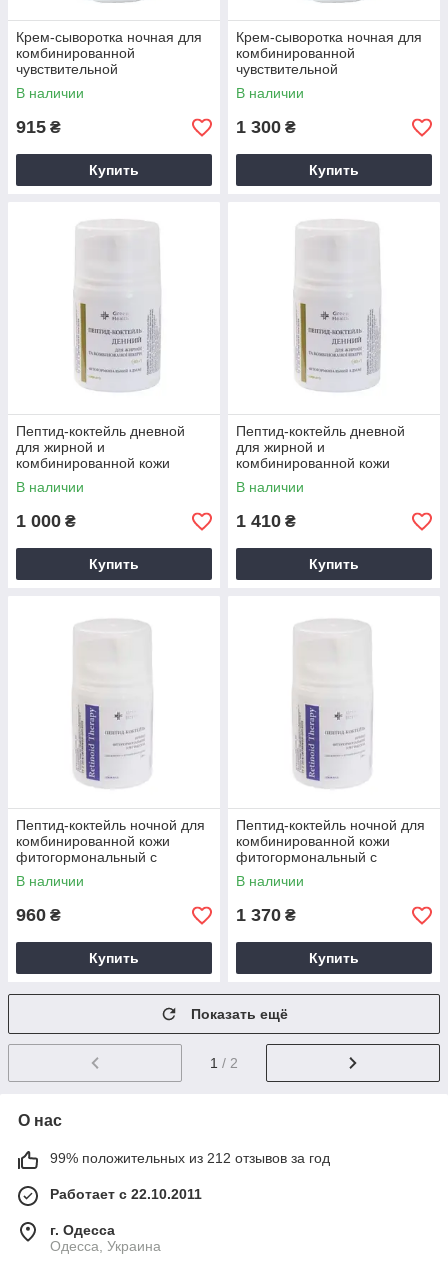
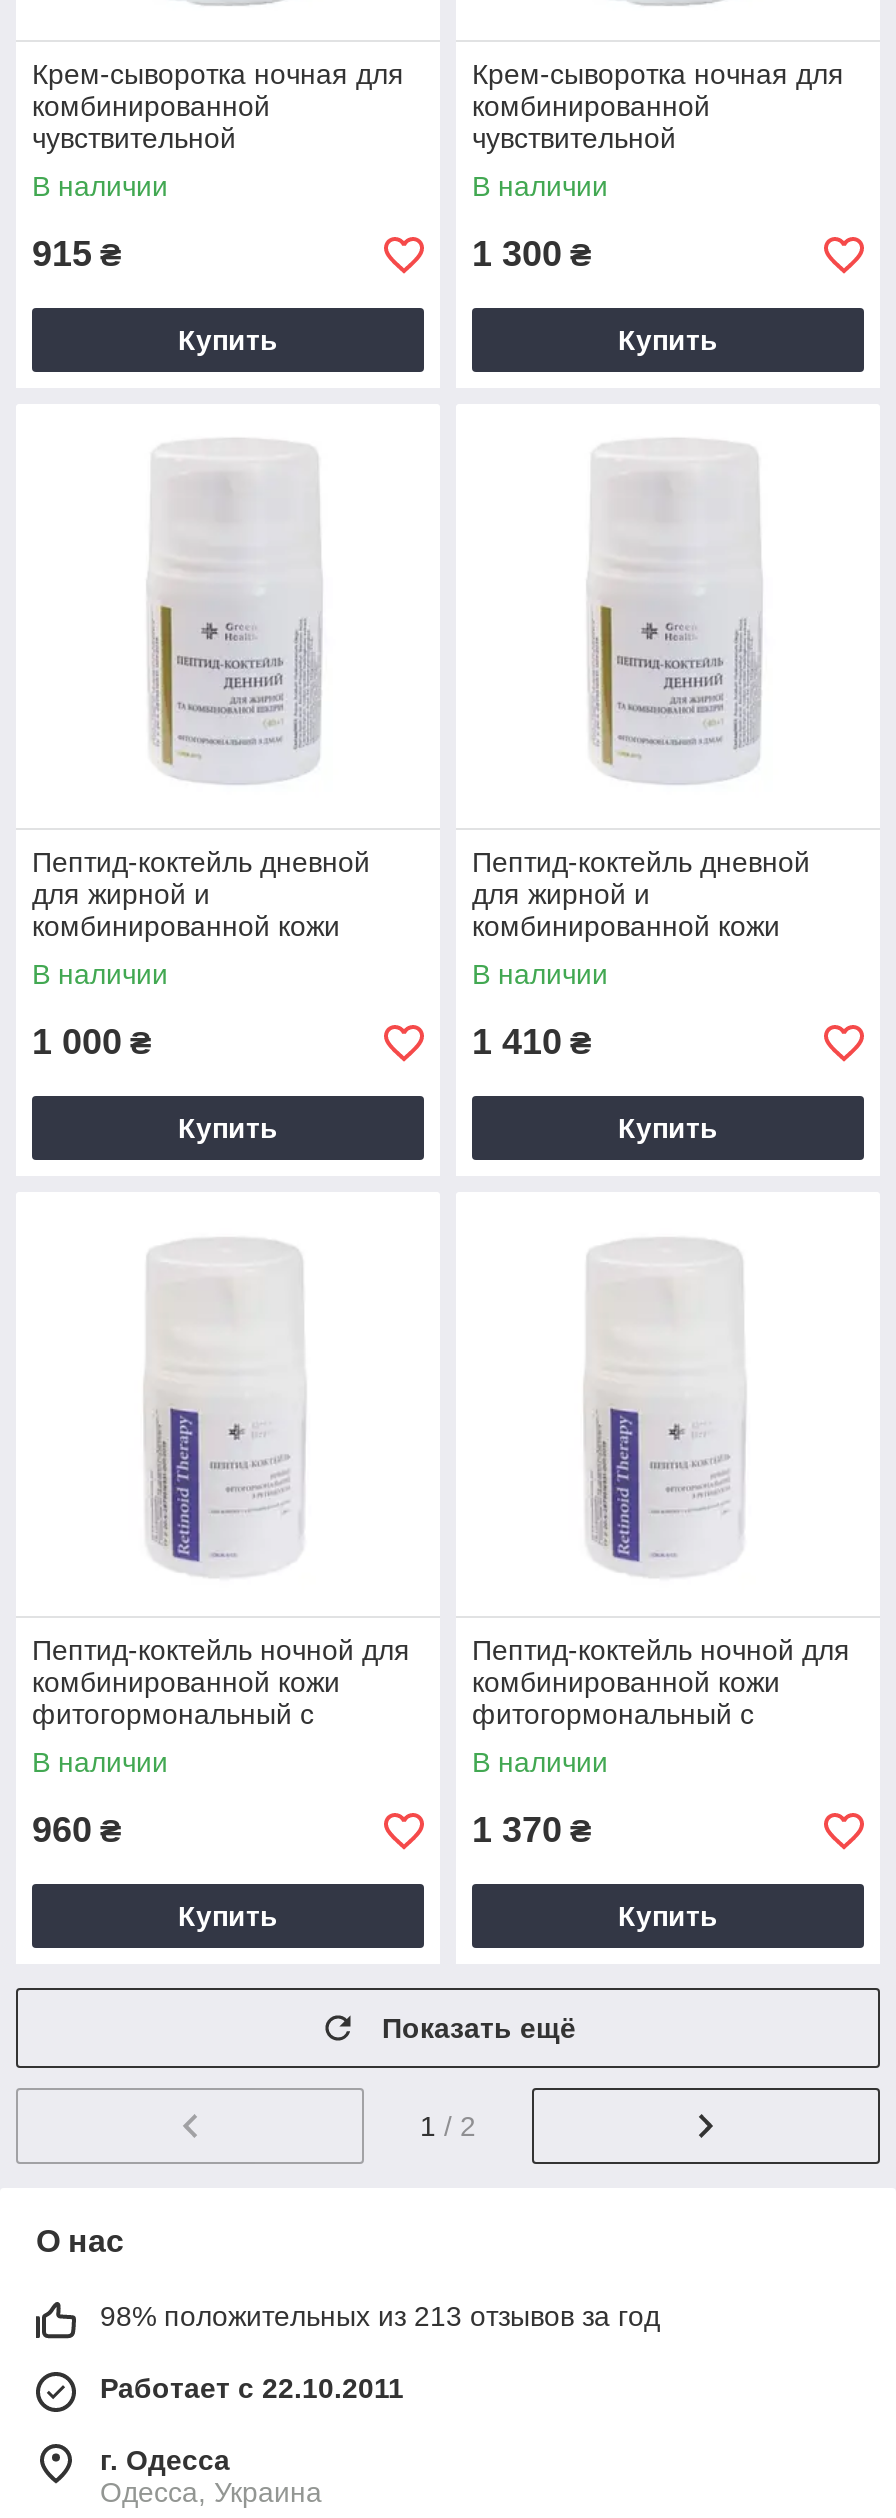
- 99% положительных из 212 отзывов за год
+ 98% положительных из 213 отзывов за год
